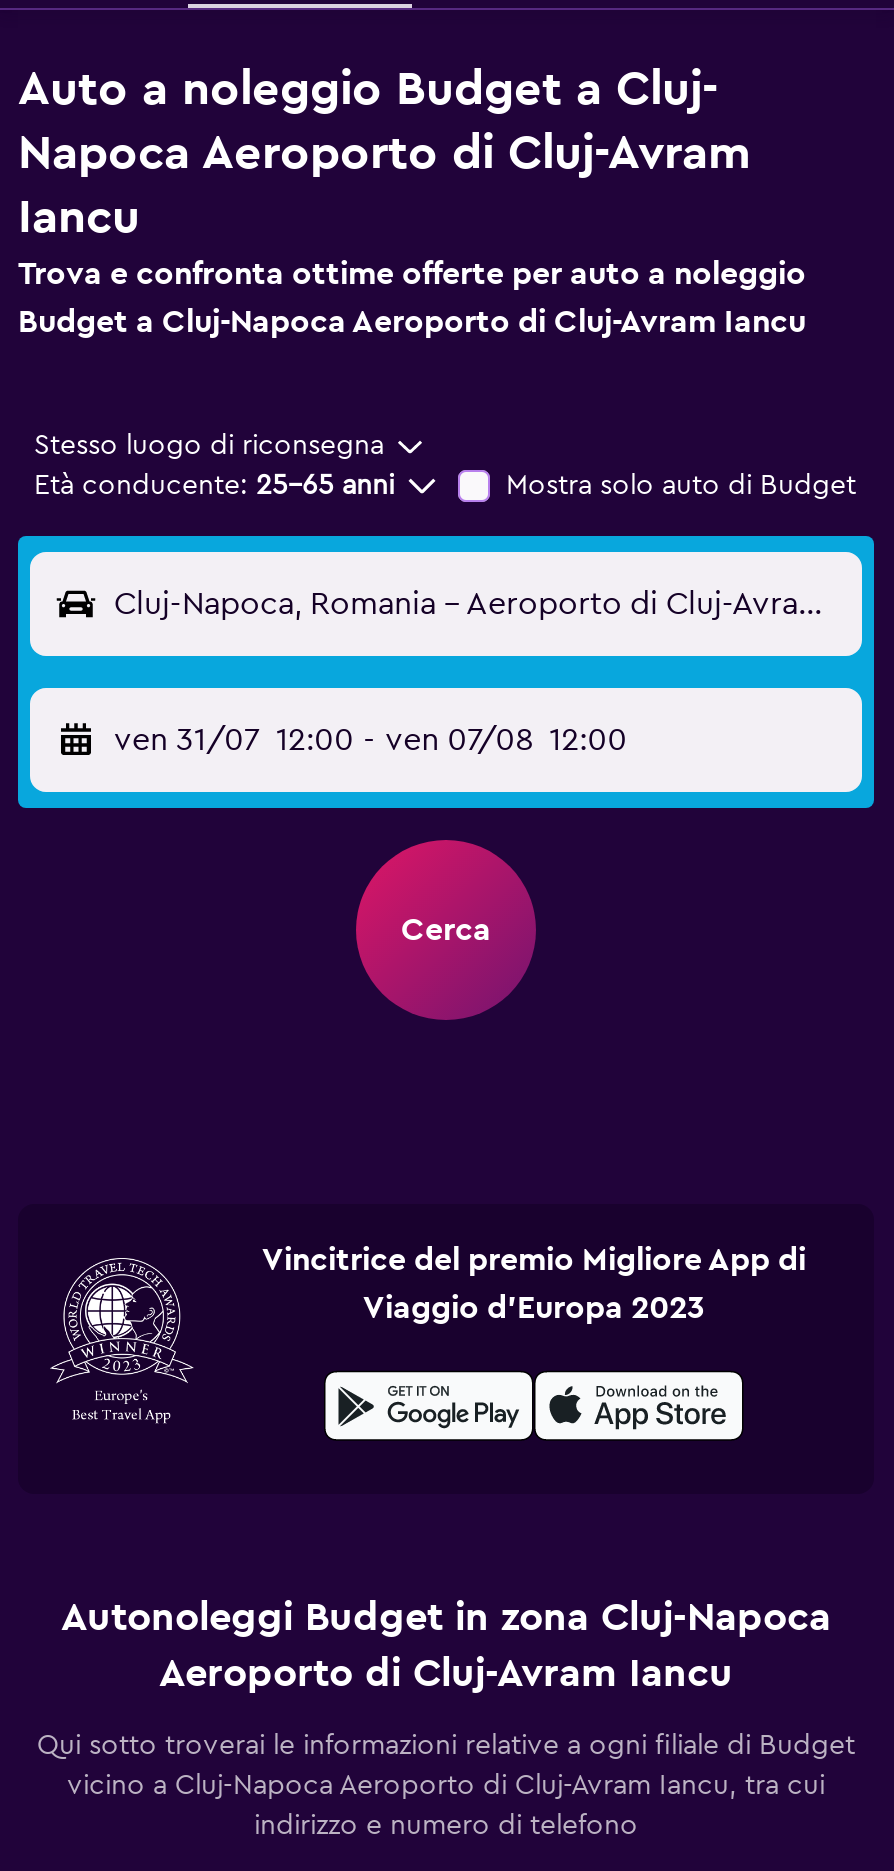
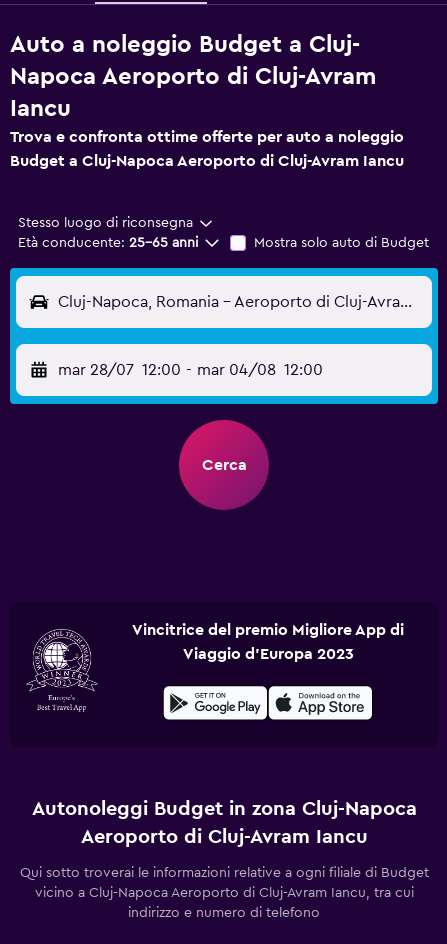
- ven 31/07 12:00 - ven 07/08 12:00
+ mar 28/07 12:00 - mar 04/08 12:00
